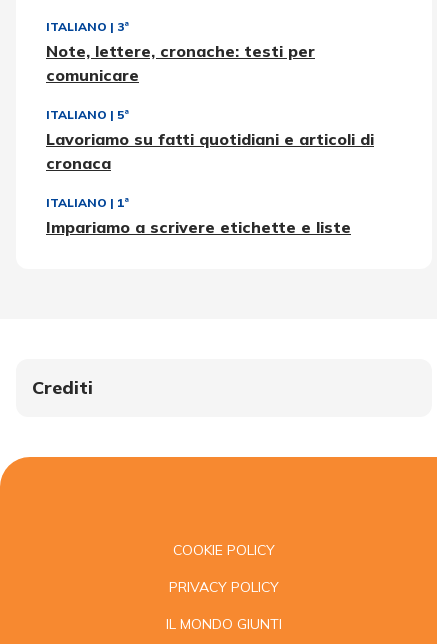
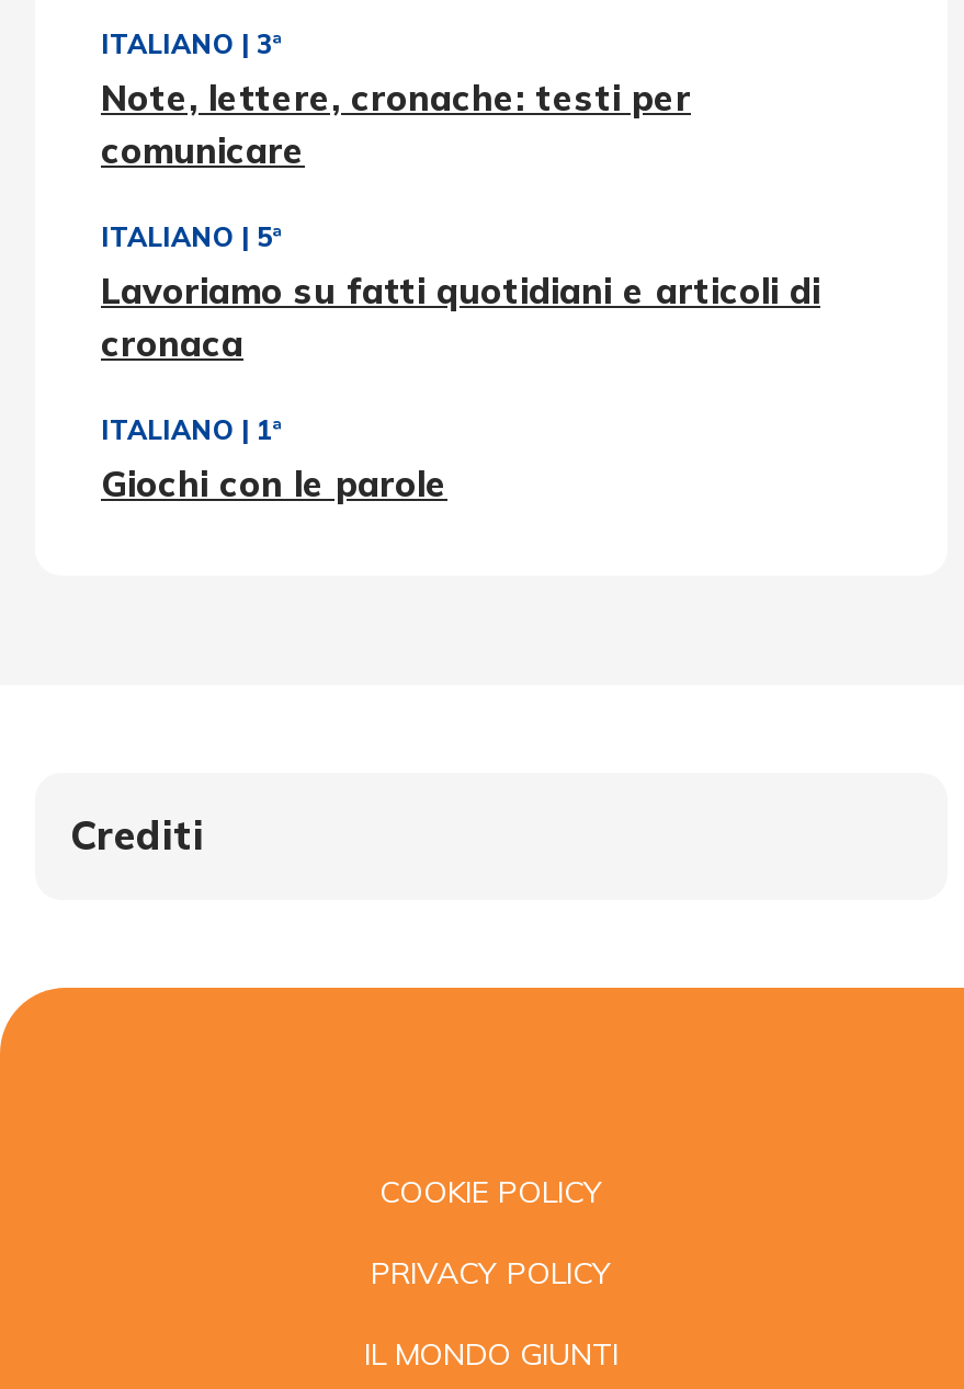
- Impariamo a scrivere etichette e liste
+ Giochi con le parole
